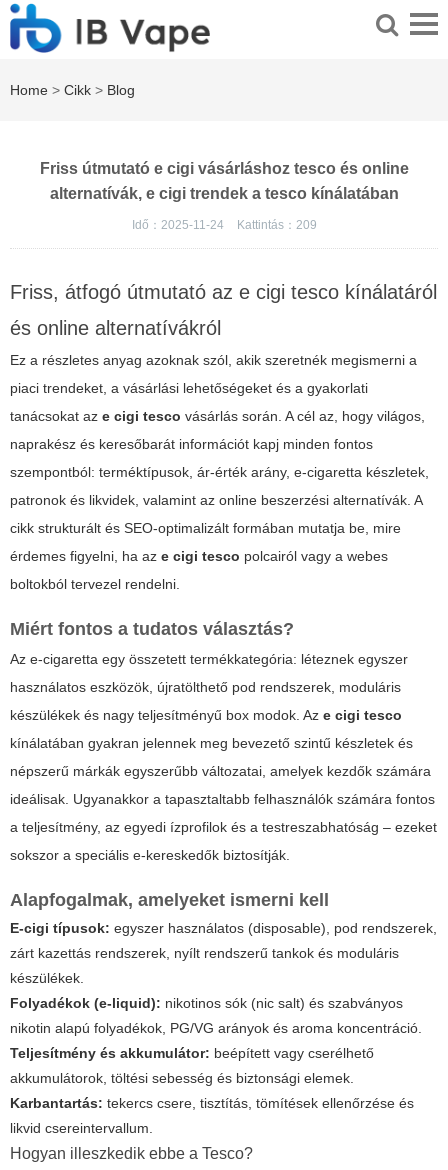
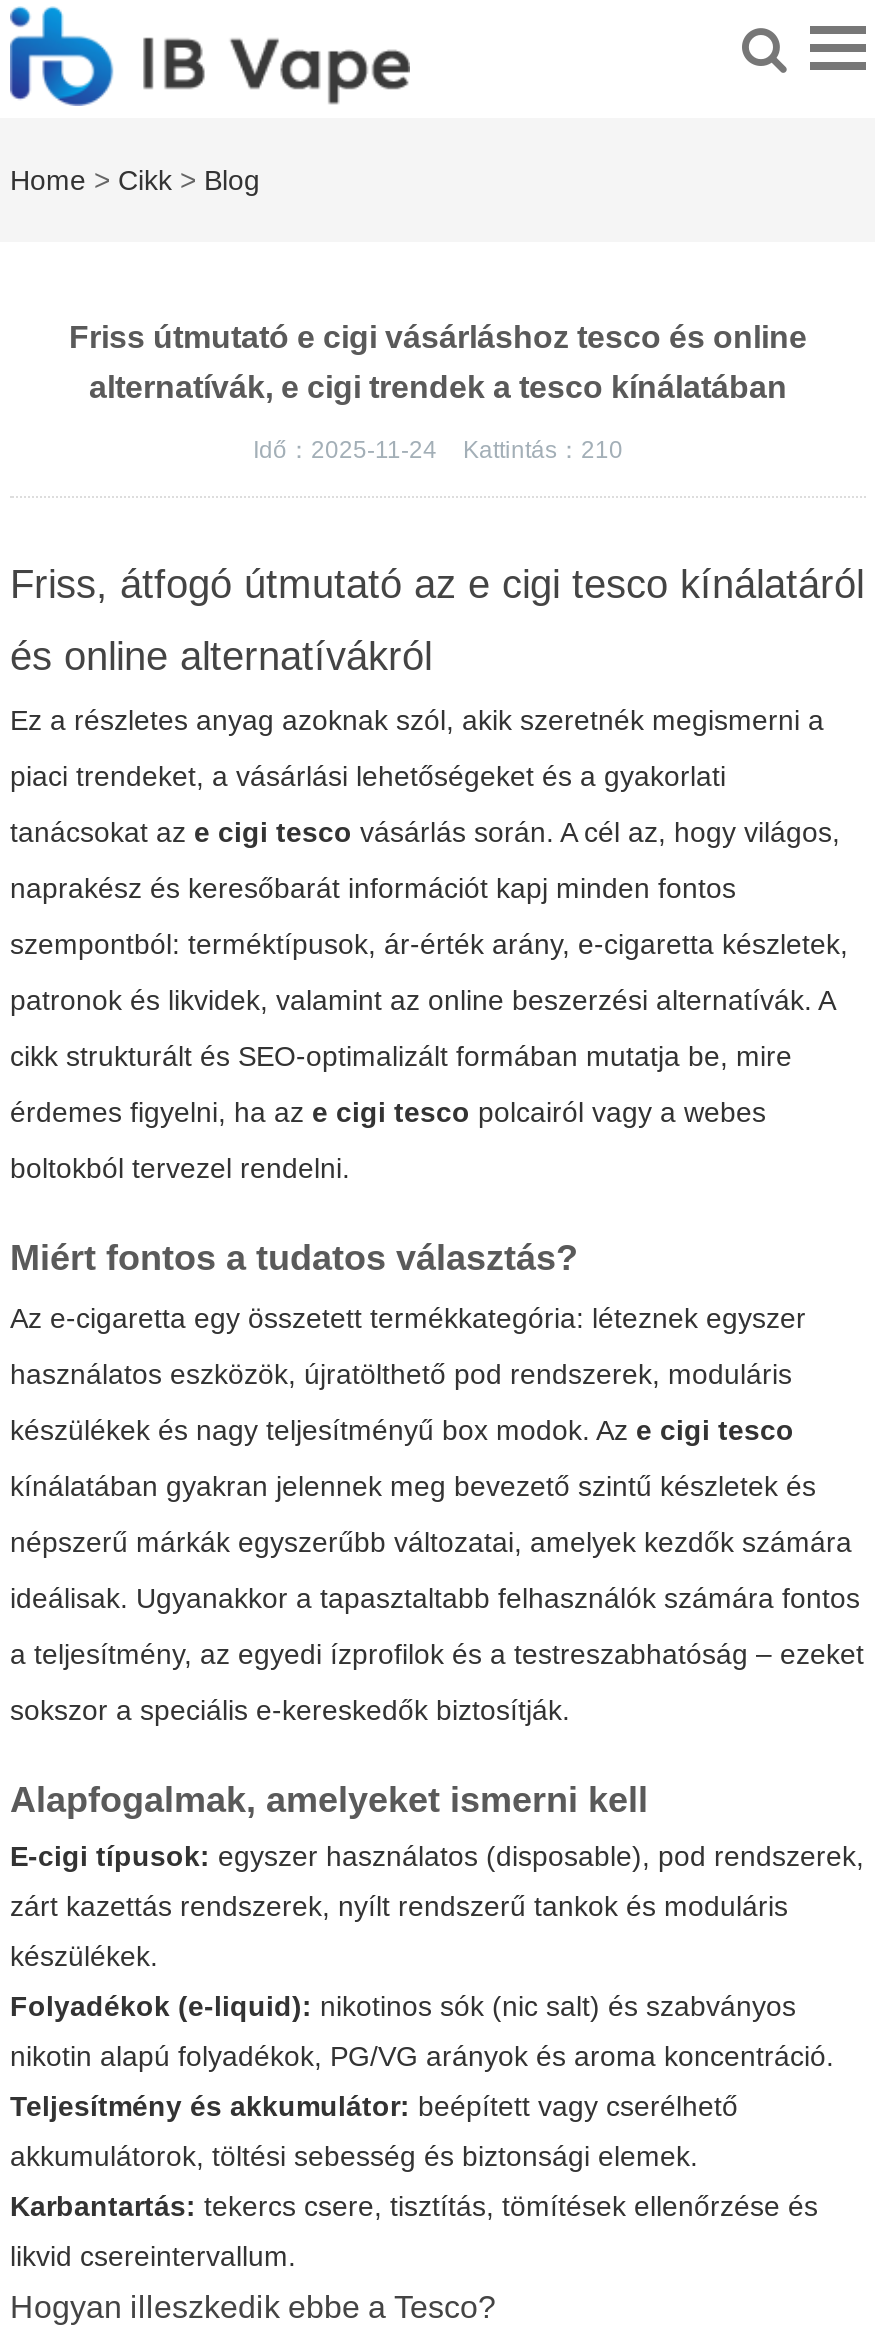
- Idő：2025-11-24 Kattintás：209
+ Idő：2025-11-24 Kattintás：210
